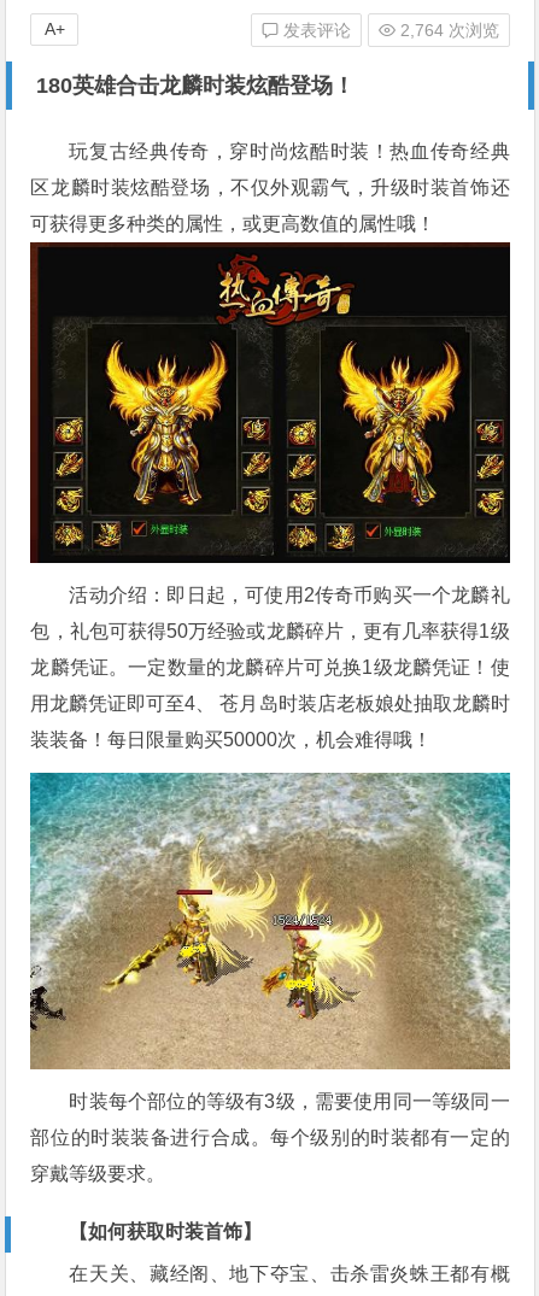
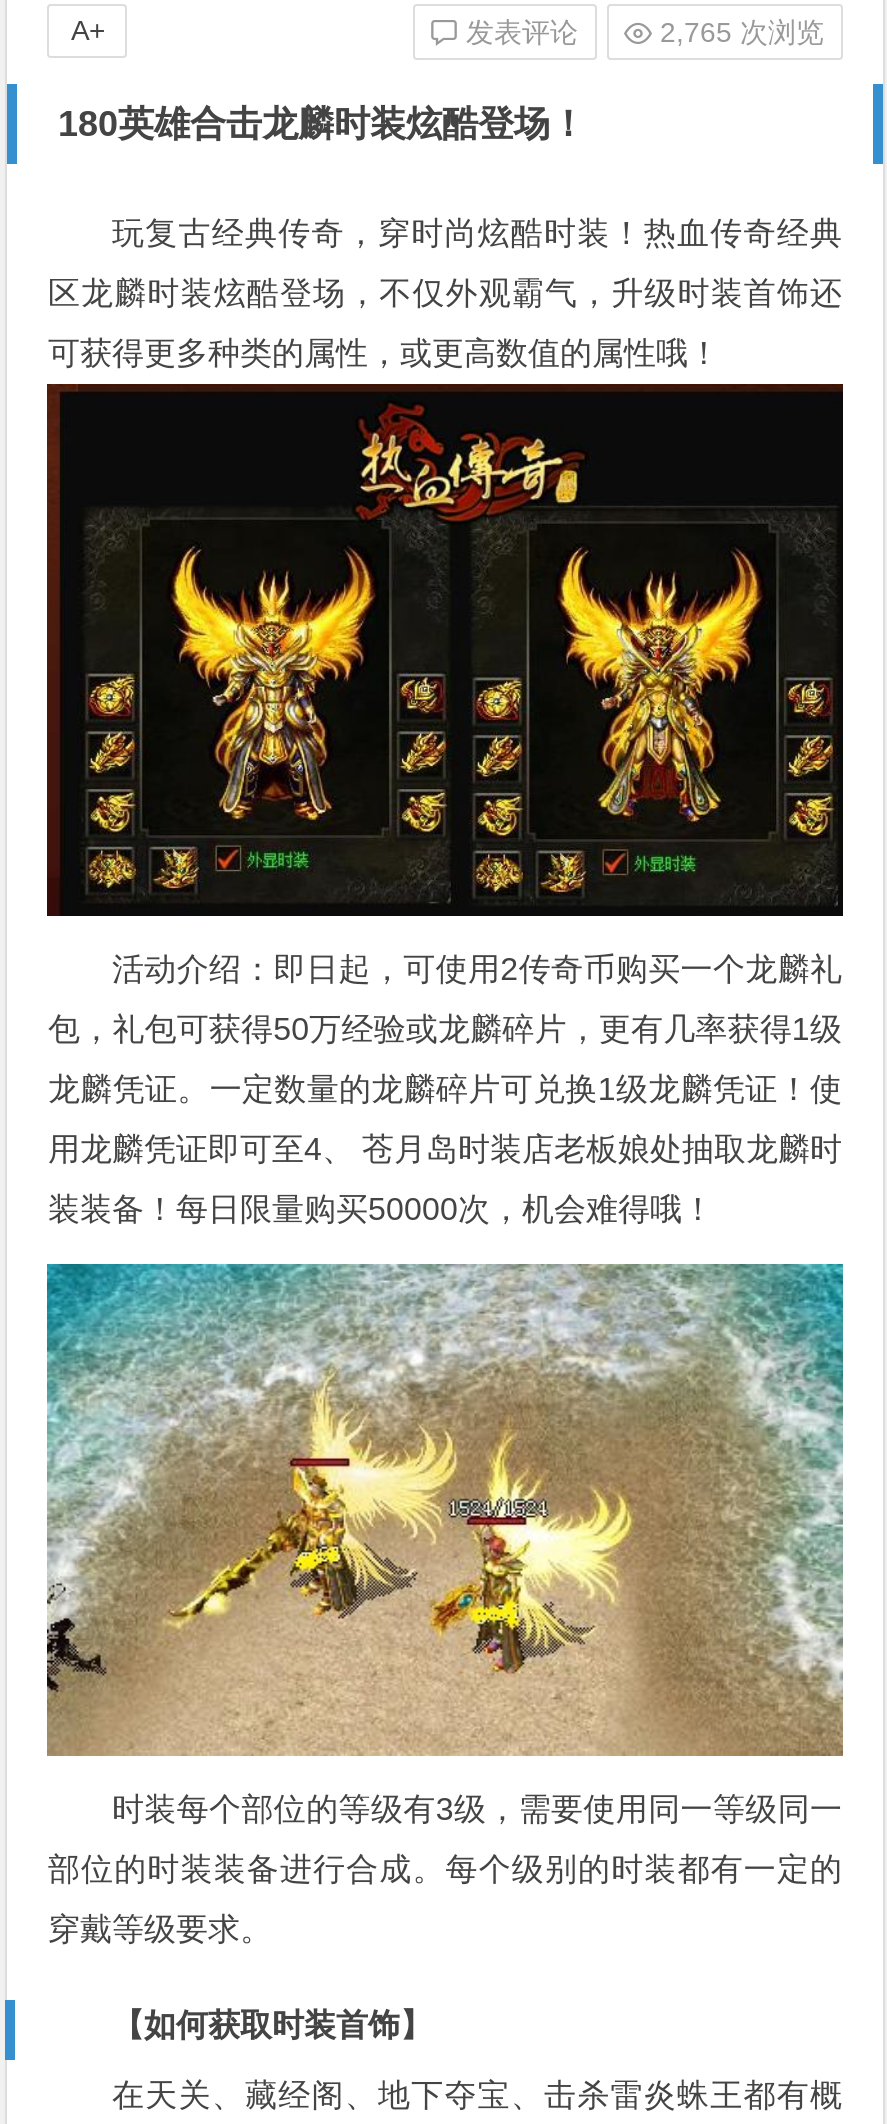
- 2,764 次浏览
+ 2,765 次浏览
